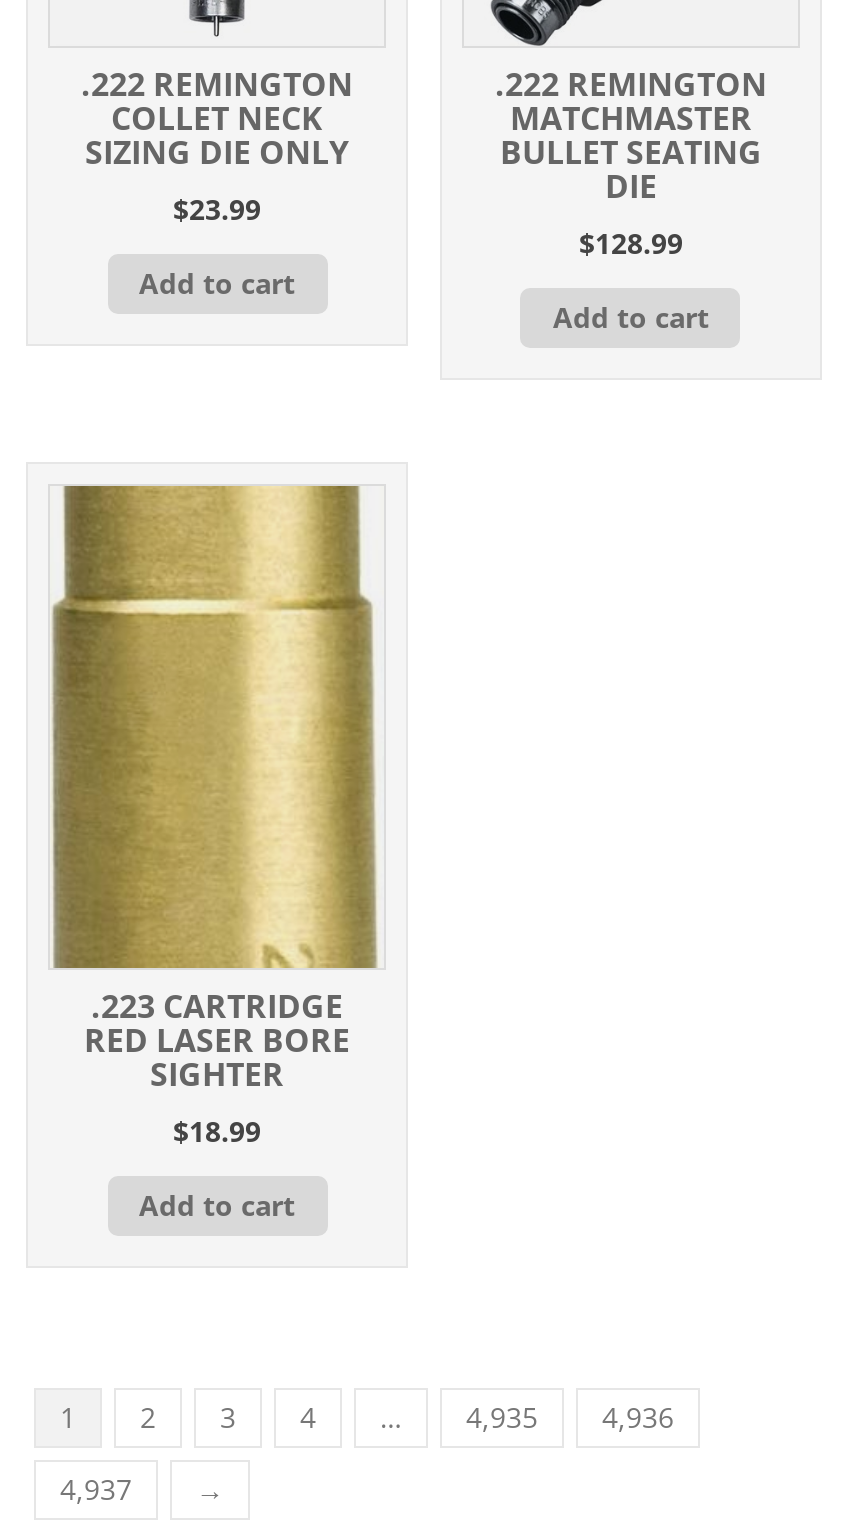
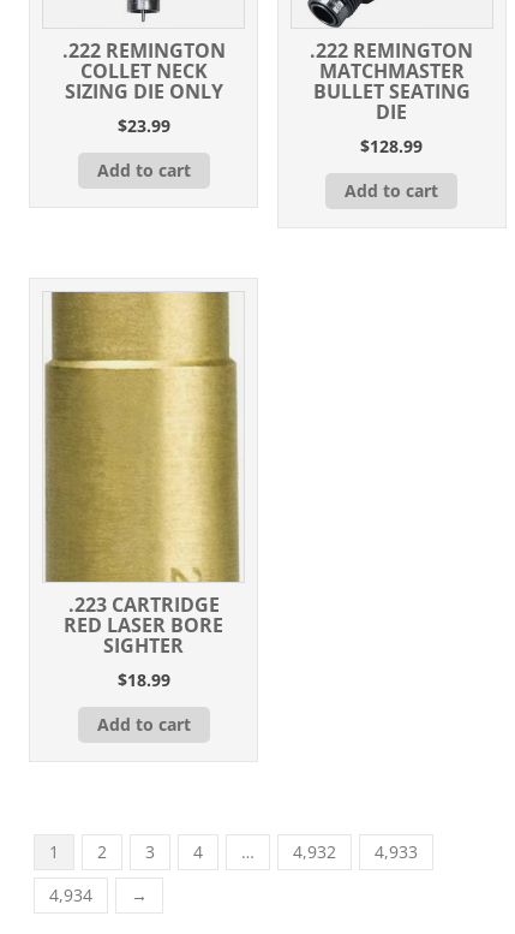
- 4,935
+ 4,932

- 4,936
+ 4,933

- 4,937
+ 4,934
